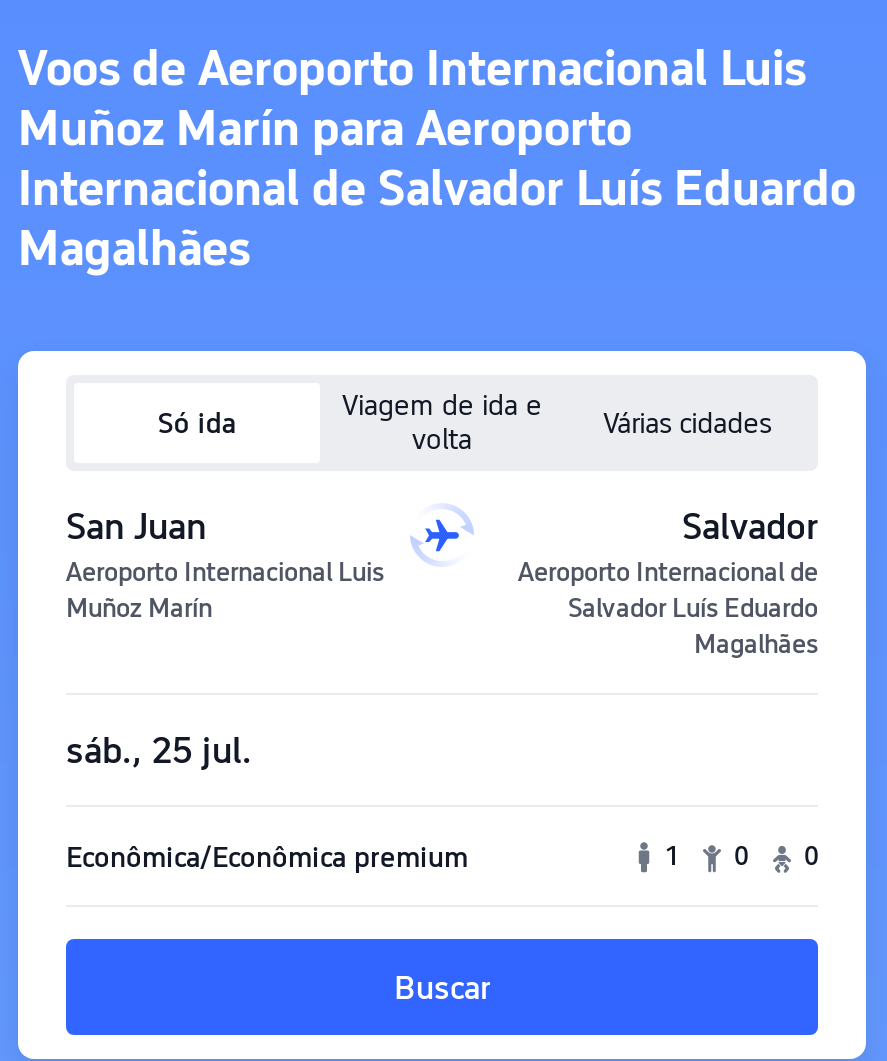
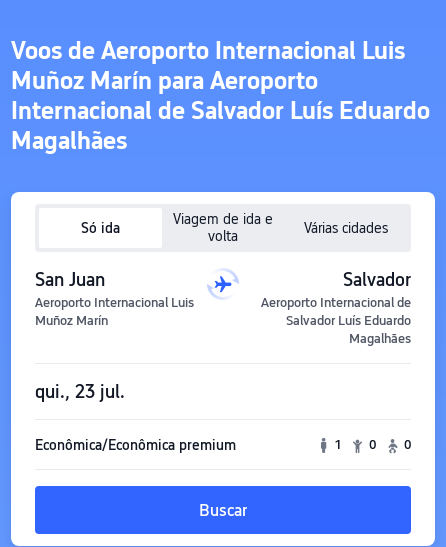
- sáb., 25 jul.
+ qui., 23 jul.
